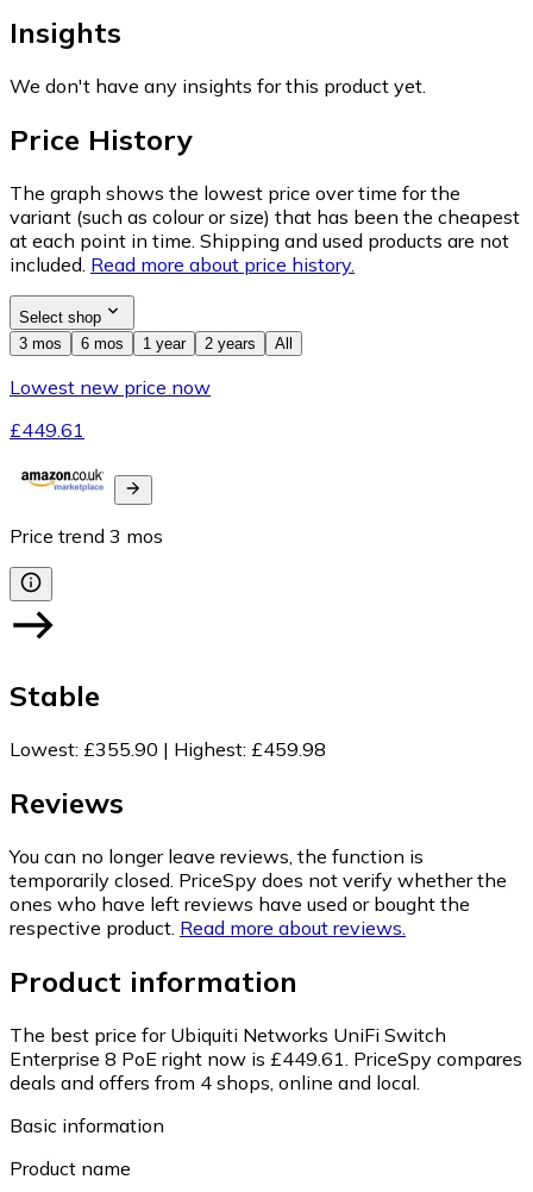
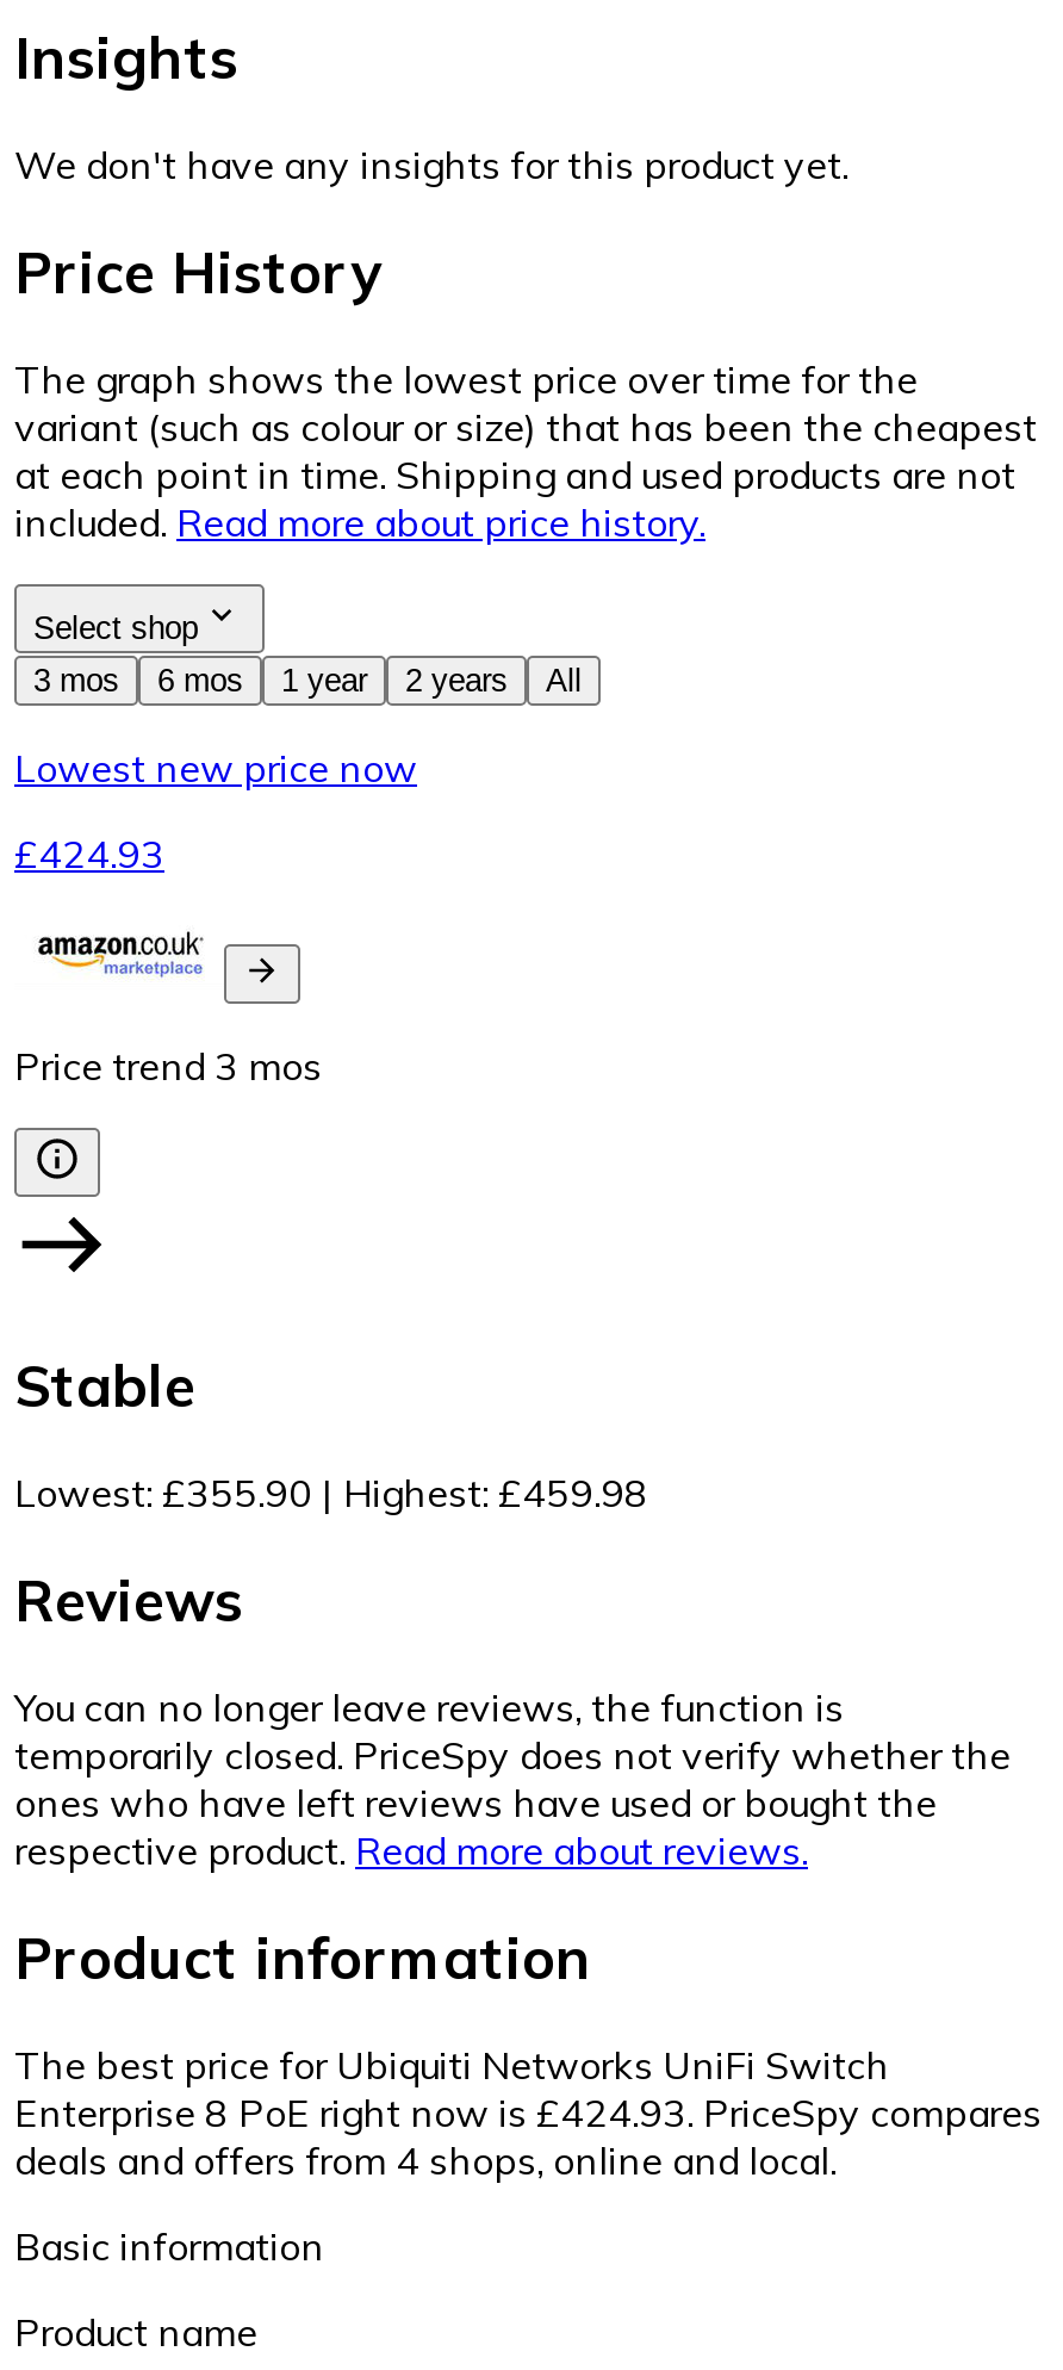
- £449.61
+ £424.93

- Enterprise 8 PoE right now is £449.61. PriceSpy compares
+ Enterprise 8 PoE right now is £424.93. PriceSpy compares
